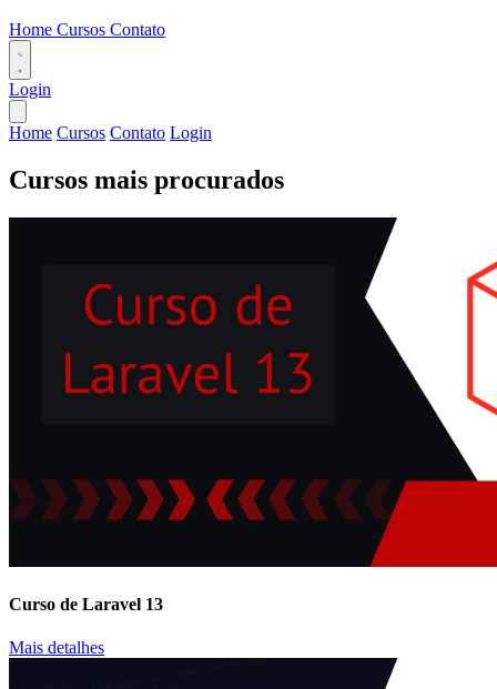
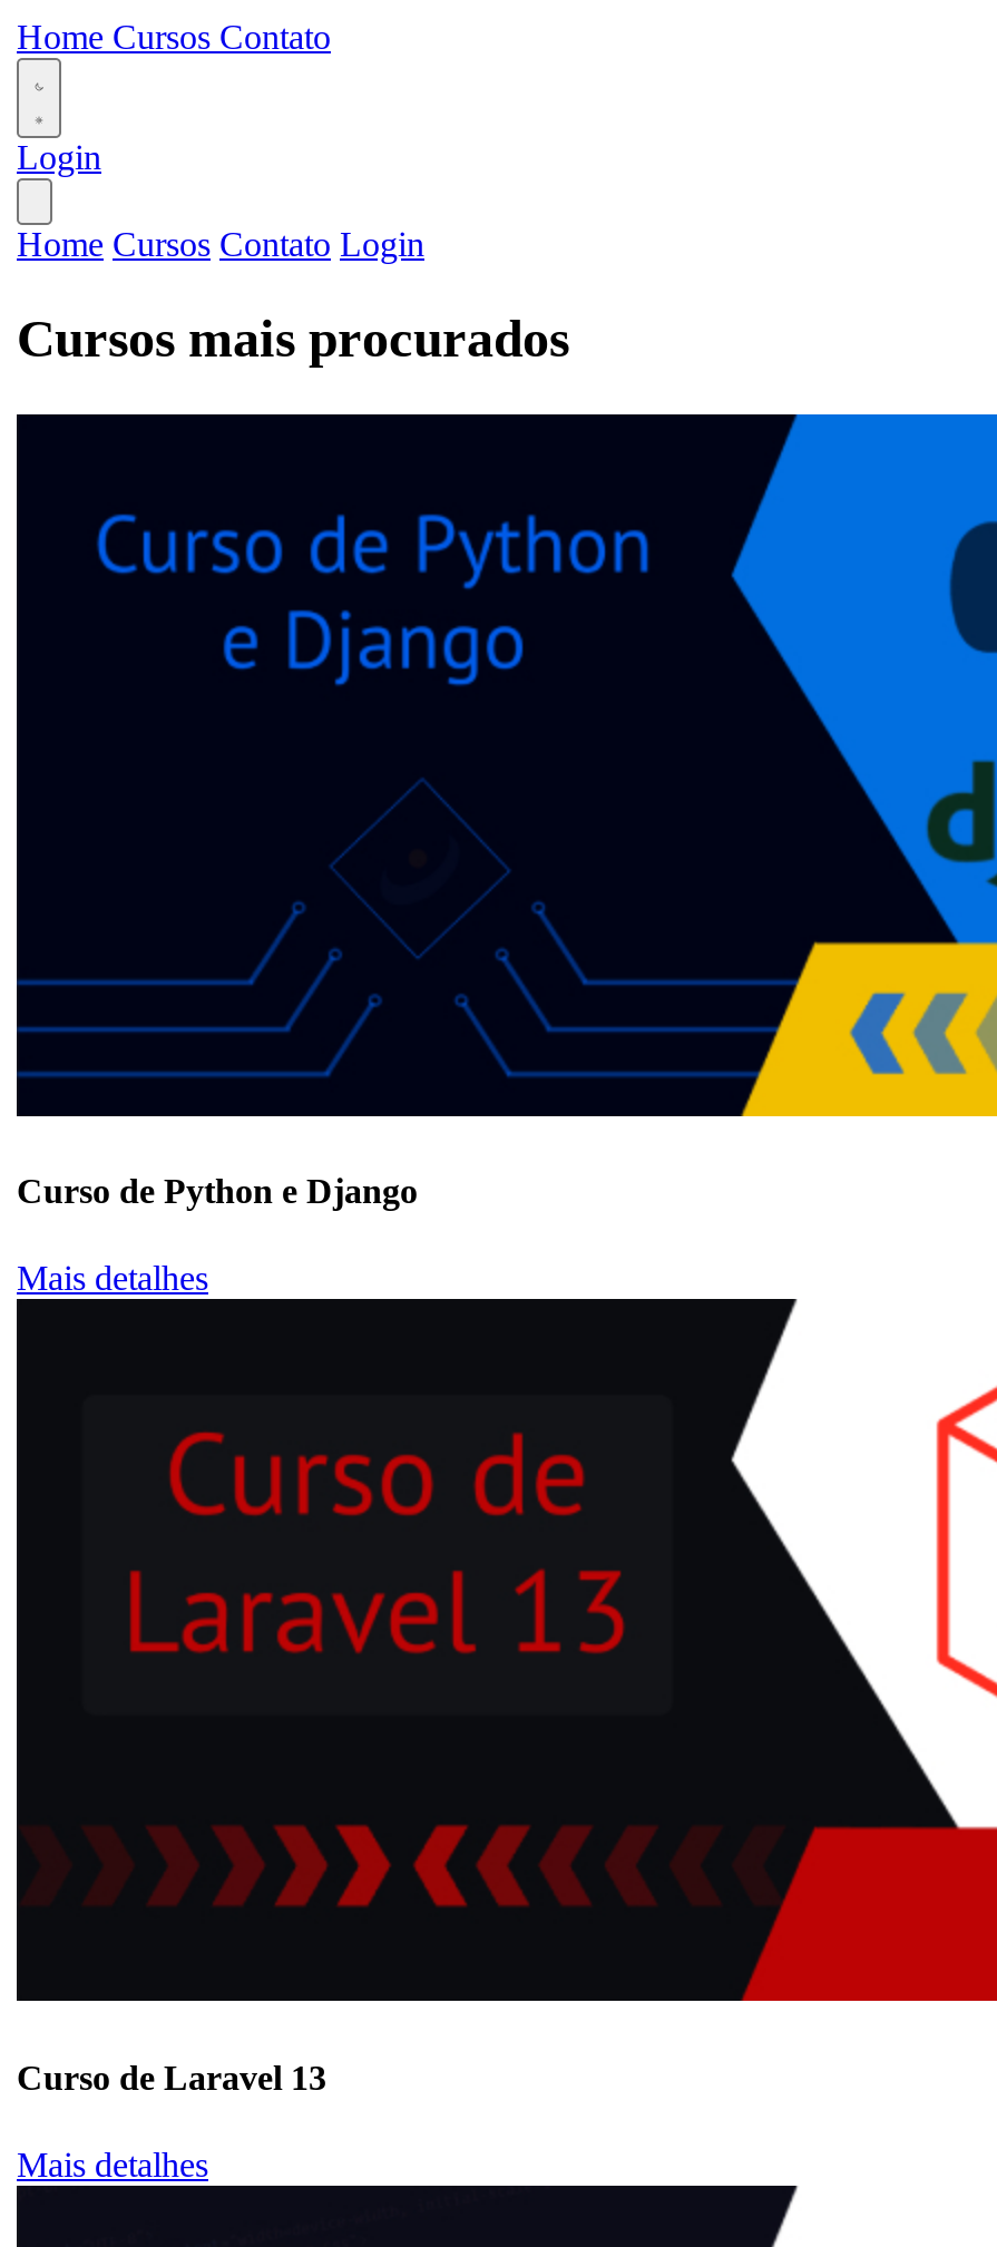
+ [image]
+ Curso de Python e Django
+ Mais detalhes
